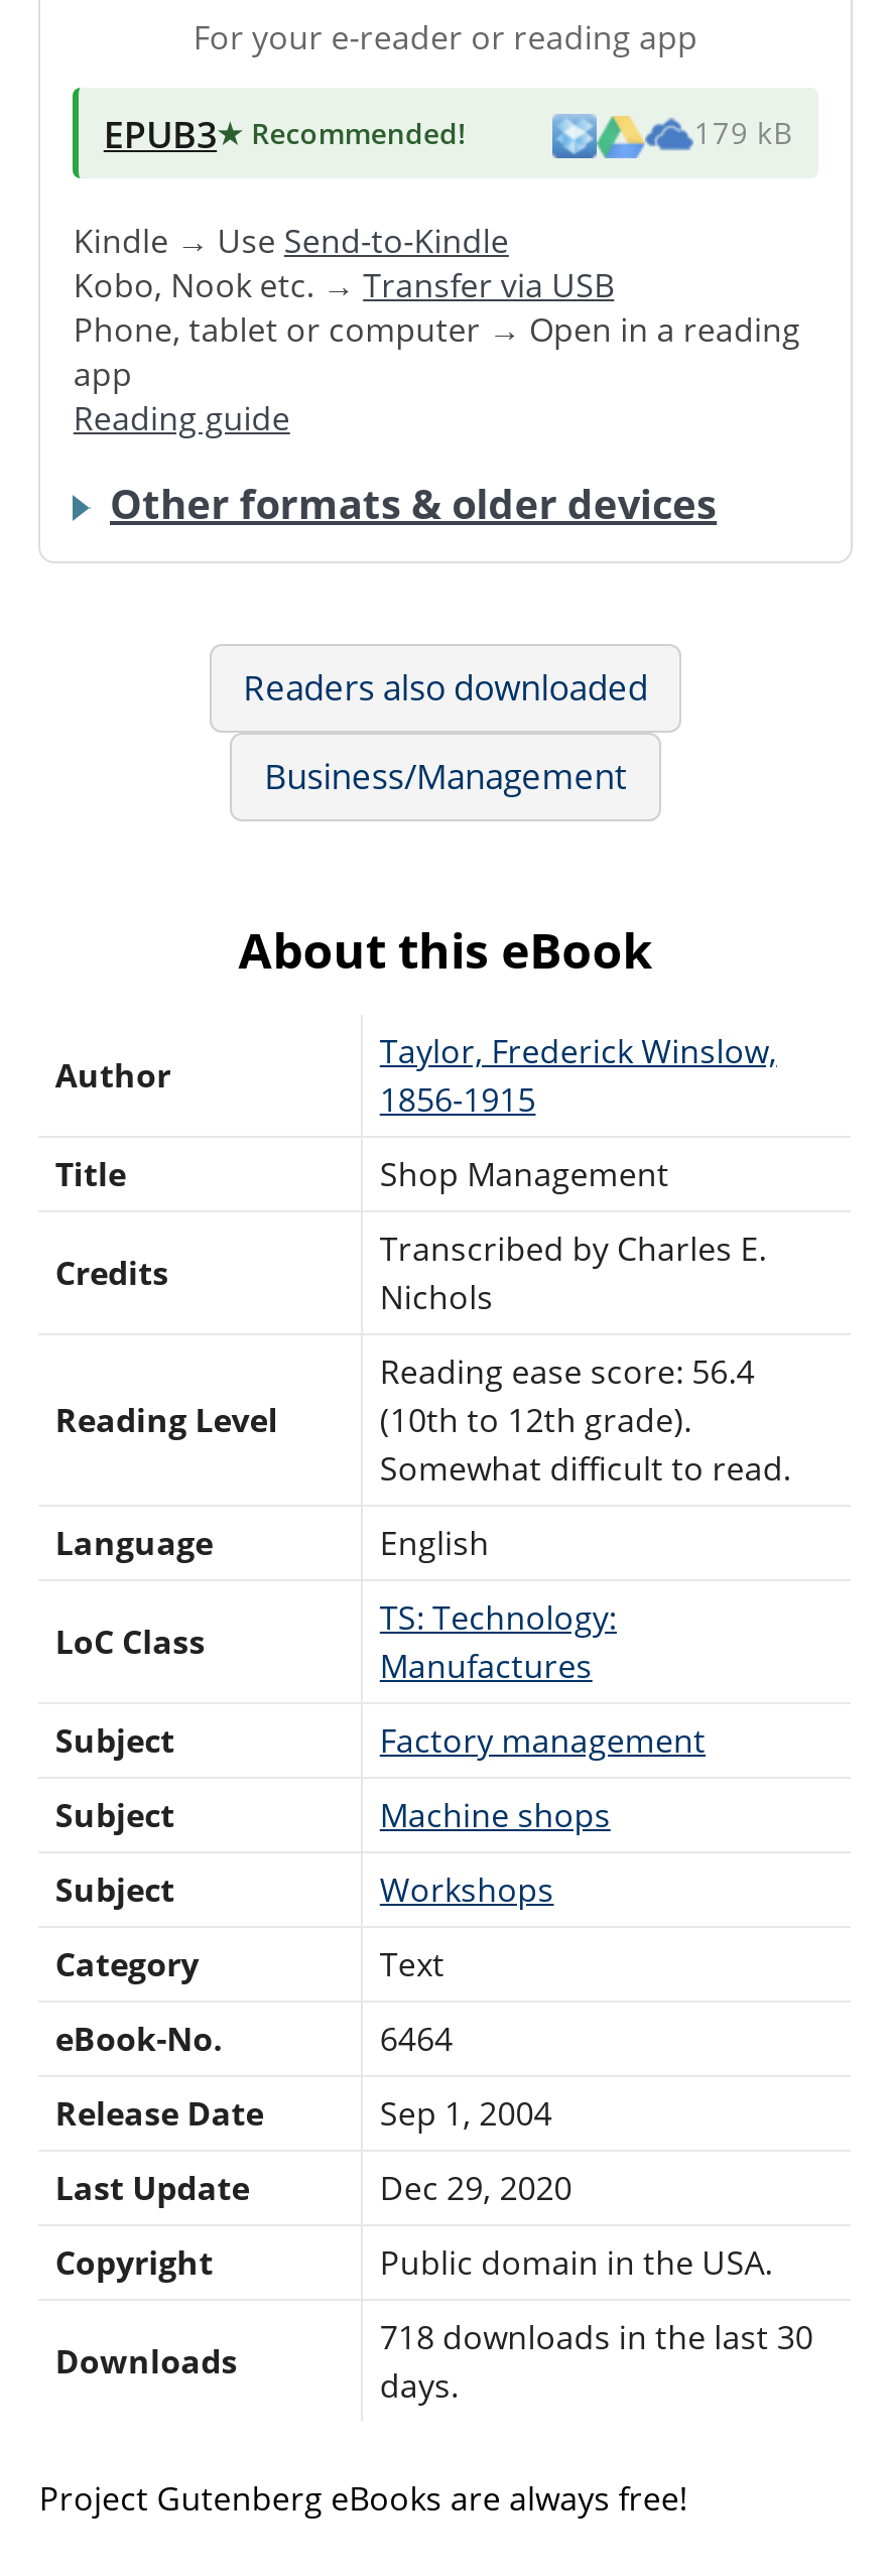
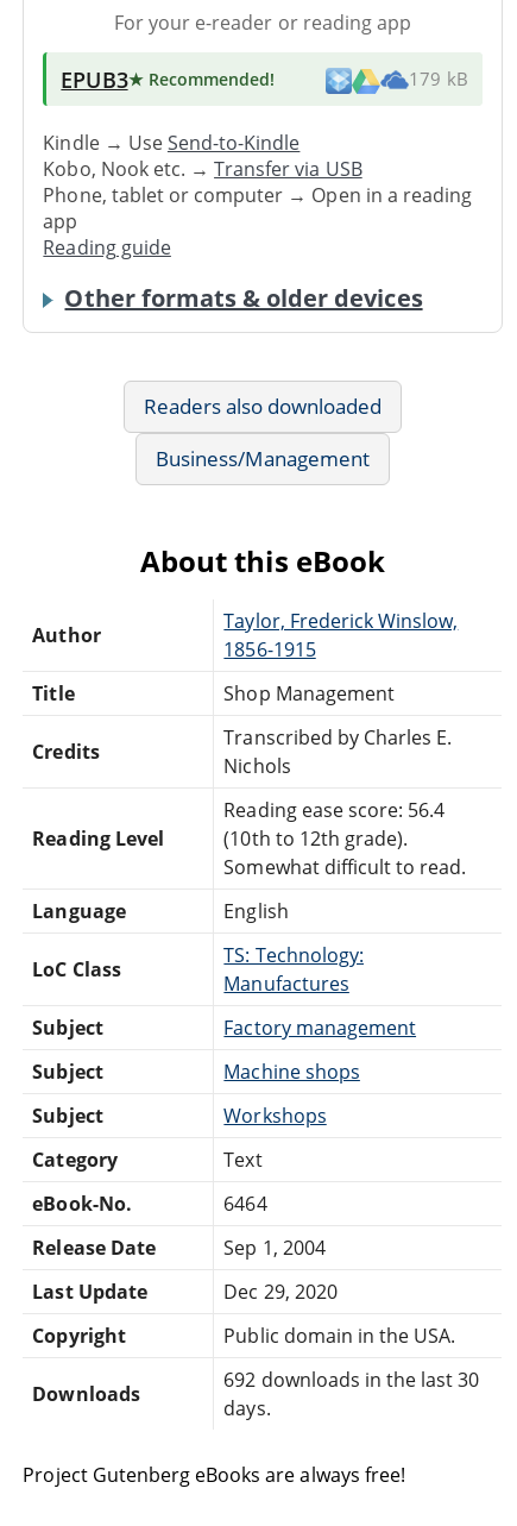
- 718 downloads in the last 30
+ 692 downloads in the last 30
